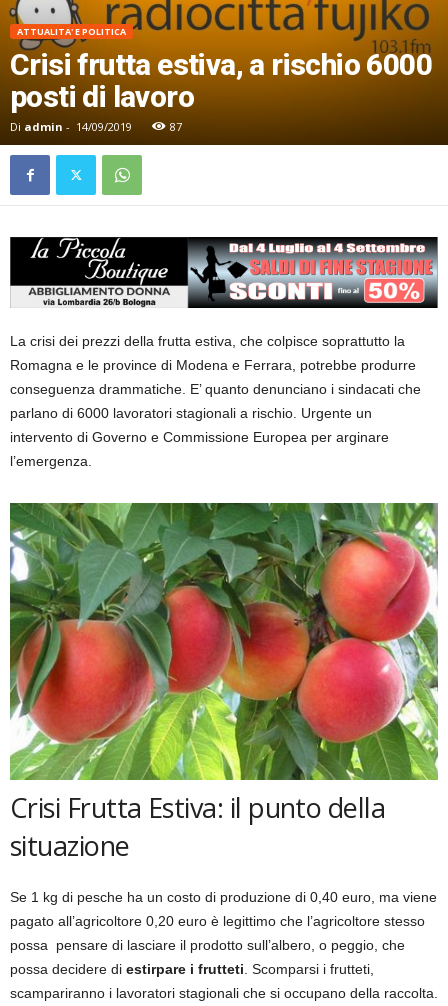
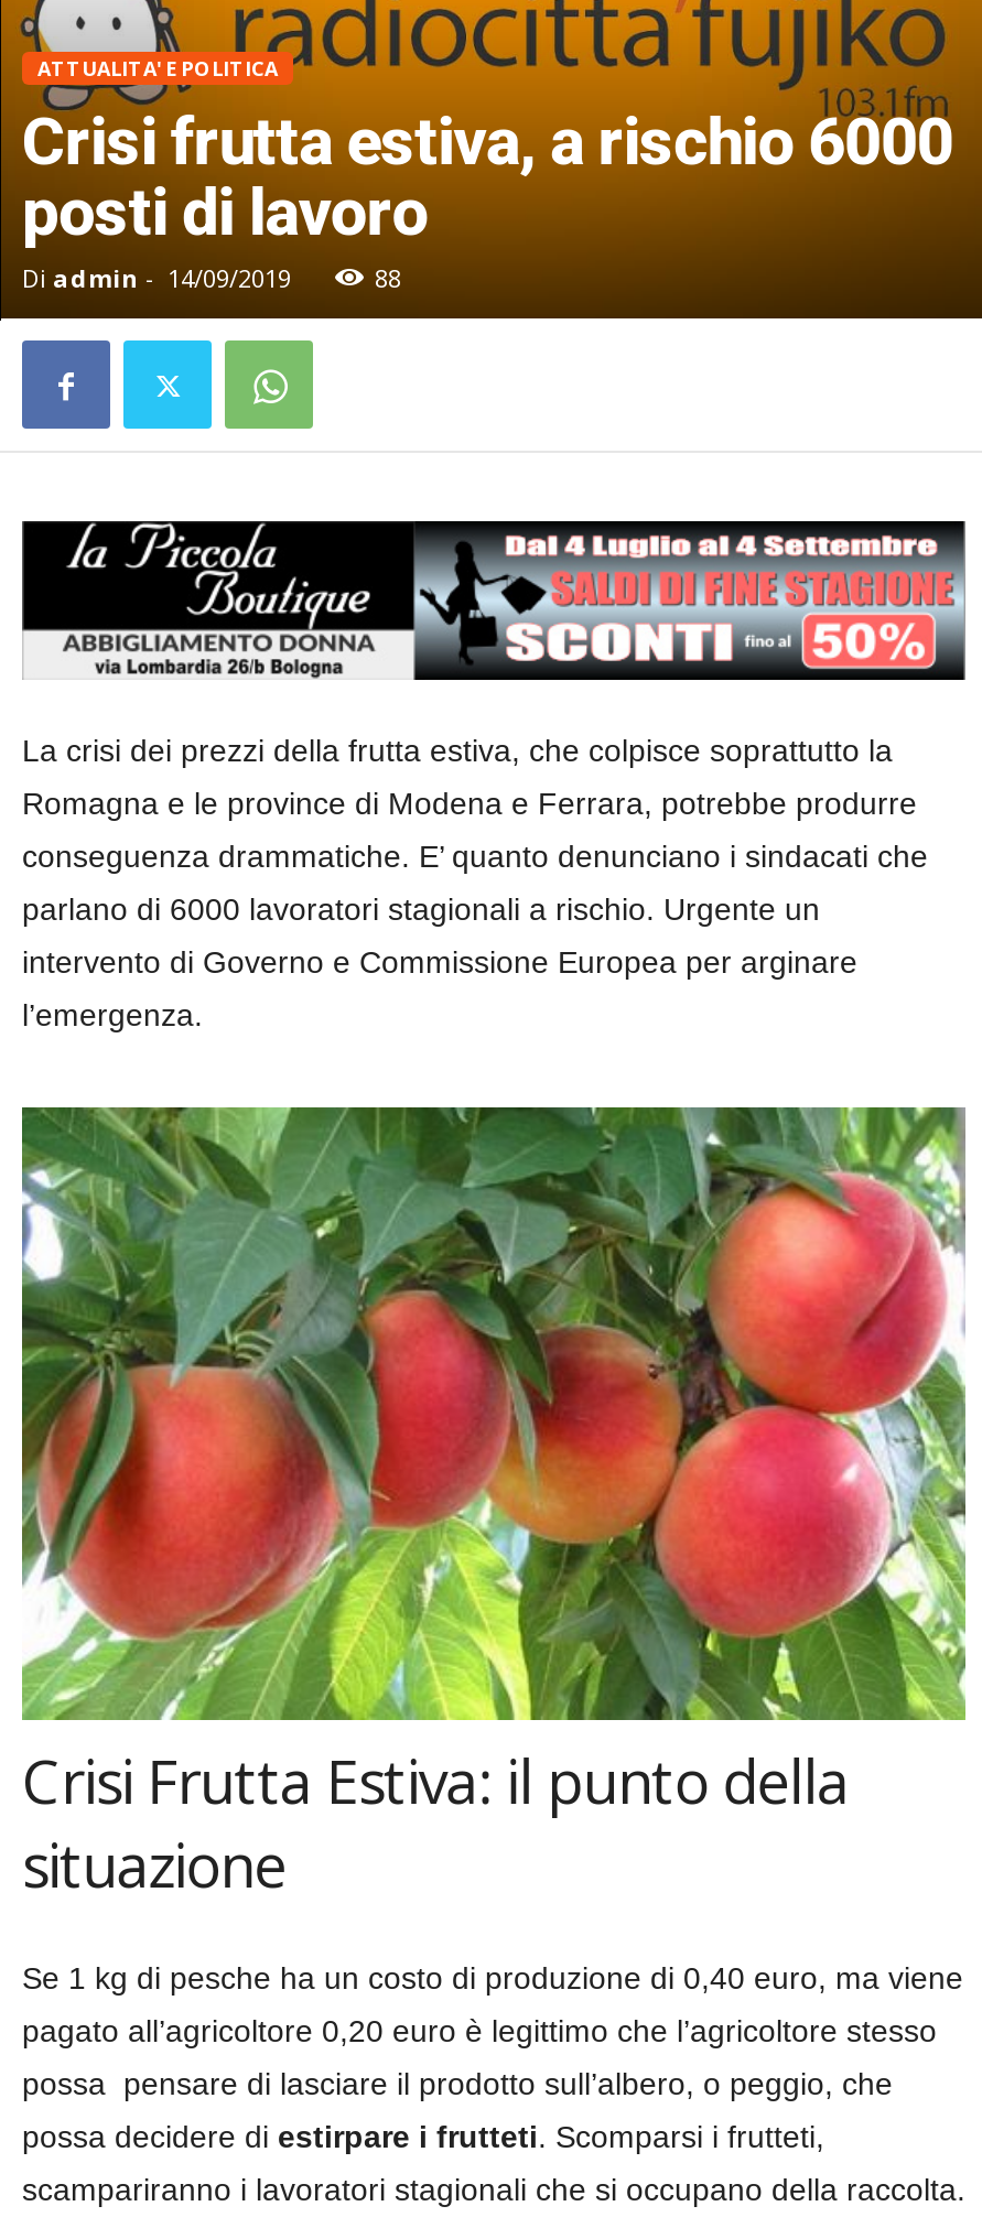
- 87
+ 88
